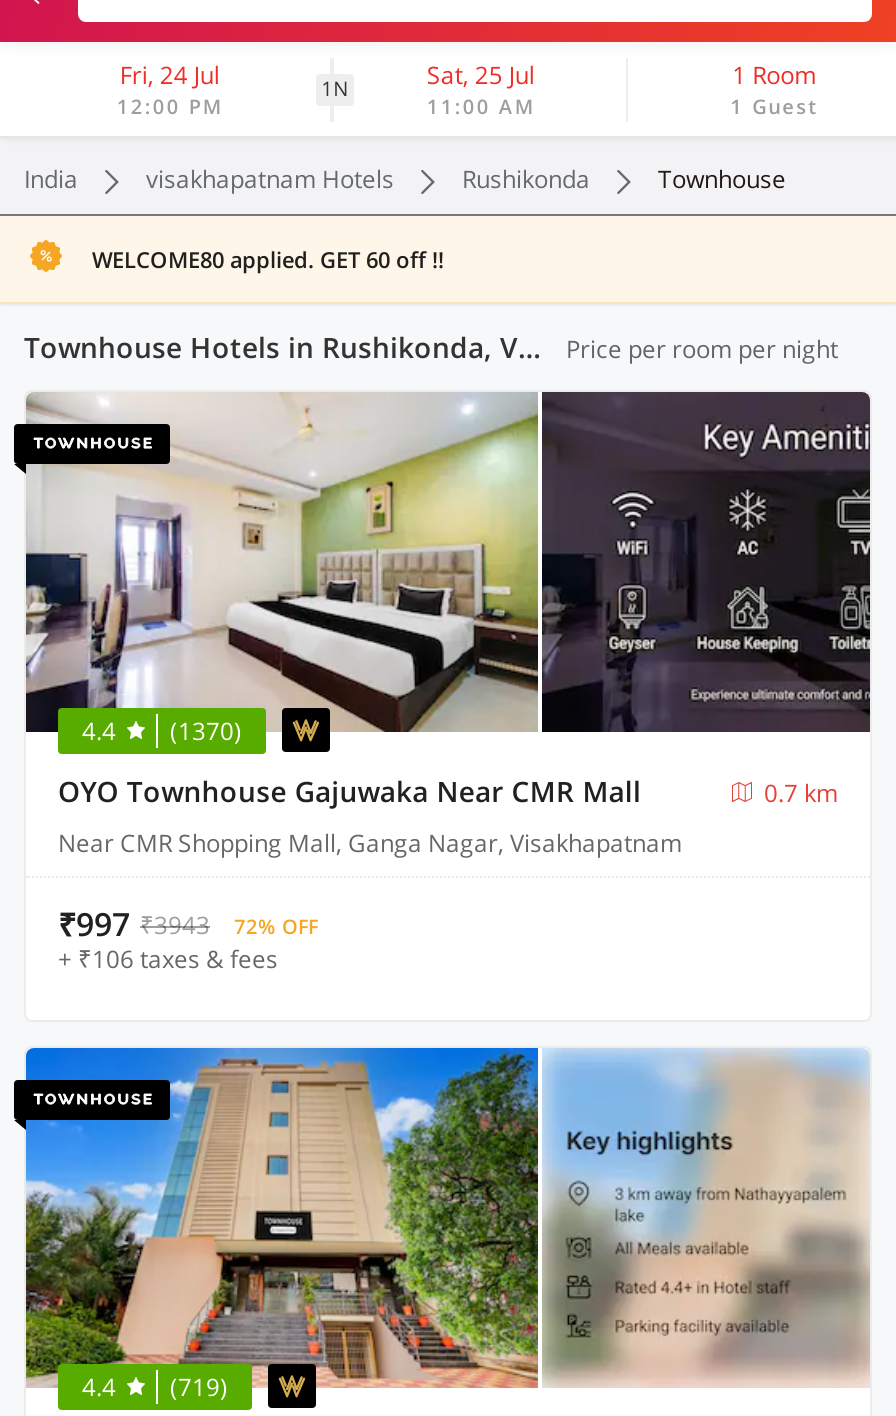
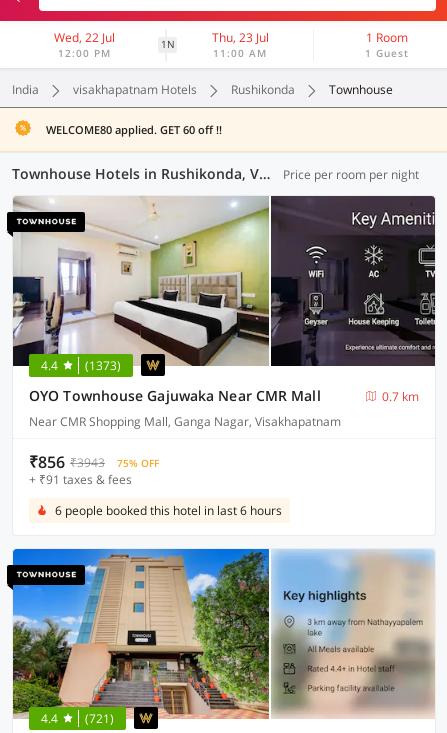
- Fri, 24 Jul
+ Wed, 22 Jul

- Sat, 25 Jul
+ Thu, 23 Jul

- 4.4 (1370)
+ 4.4 (1373)

- ₹997 ₹3943
- 72% OFF
- + ₹106 taxes & fees
+ ₹856 ₹3943
+ 75% OFF
+ + ₹91 taxes & fees
+ 6 people booked this hotel in last 6 hours

- 4.4 (719)
+ 4.4 (721)
